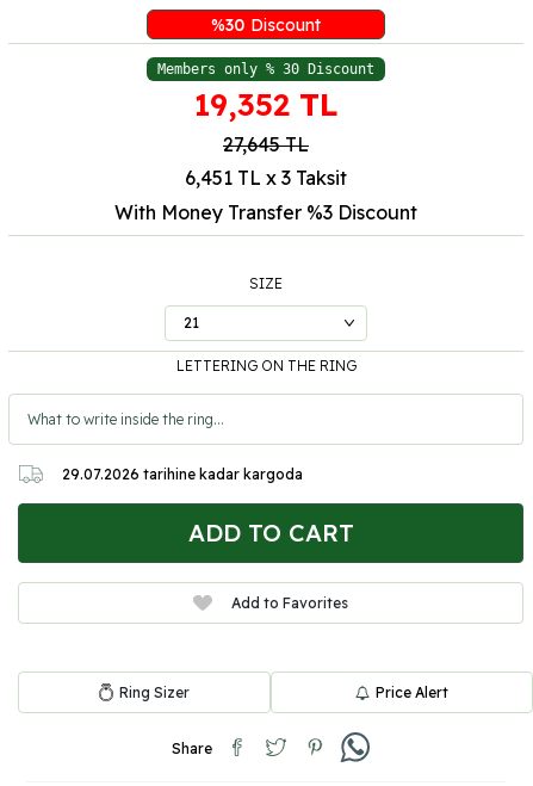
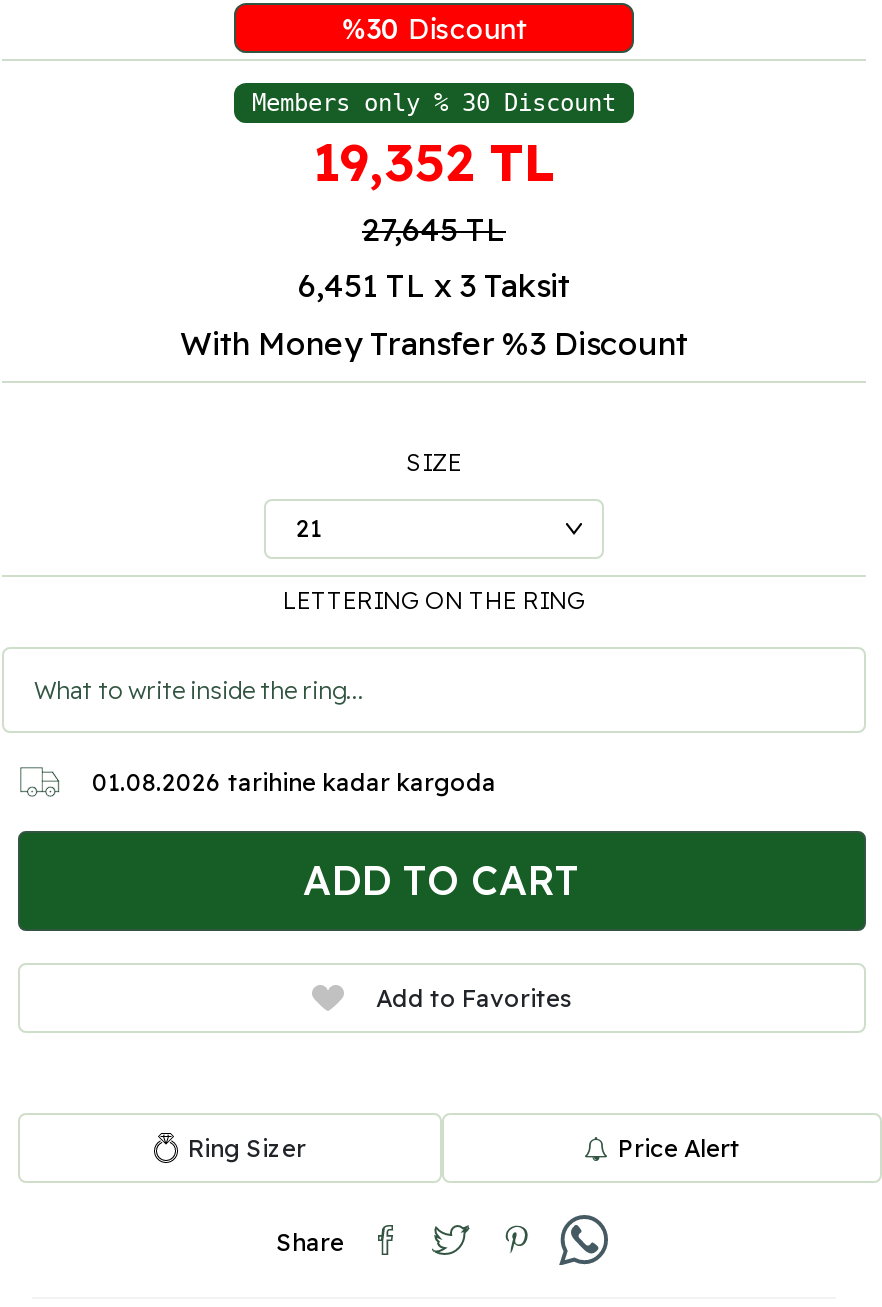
- 29.07.2026 tarihine kadar kargoda
+ 01.08.2026 tarihine kadar kargoda
